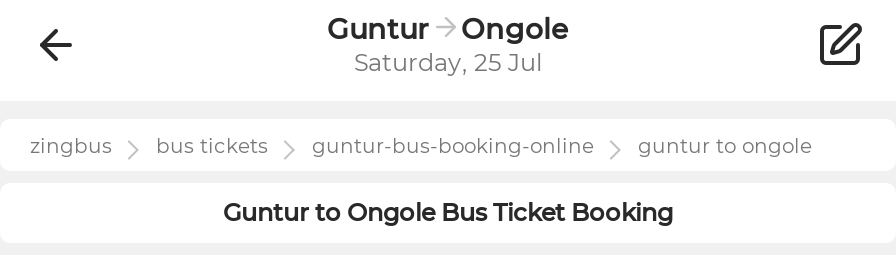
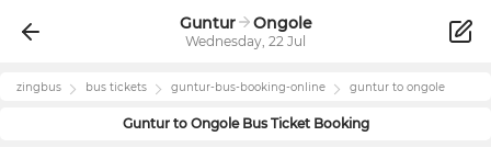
- Saturday, 25 Jul
+ Wednesday, 22 Jul
